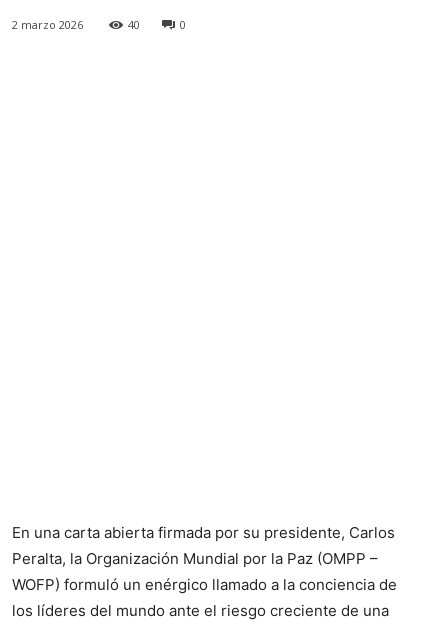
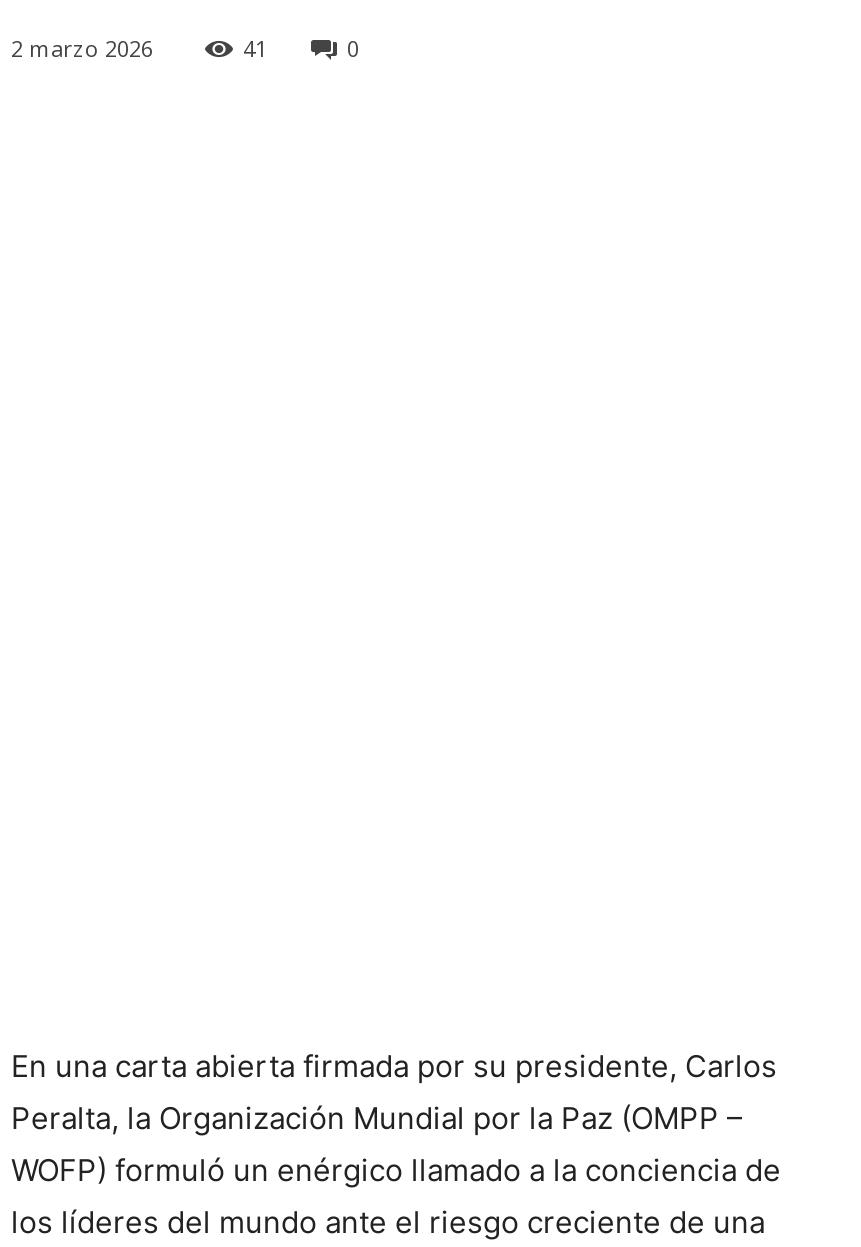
- 40
+ 41
